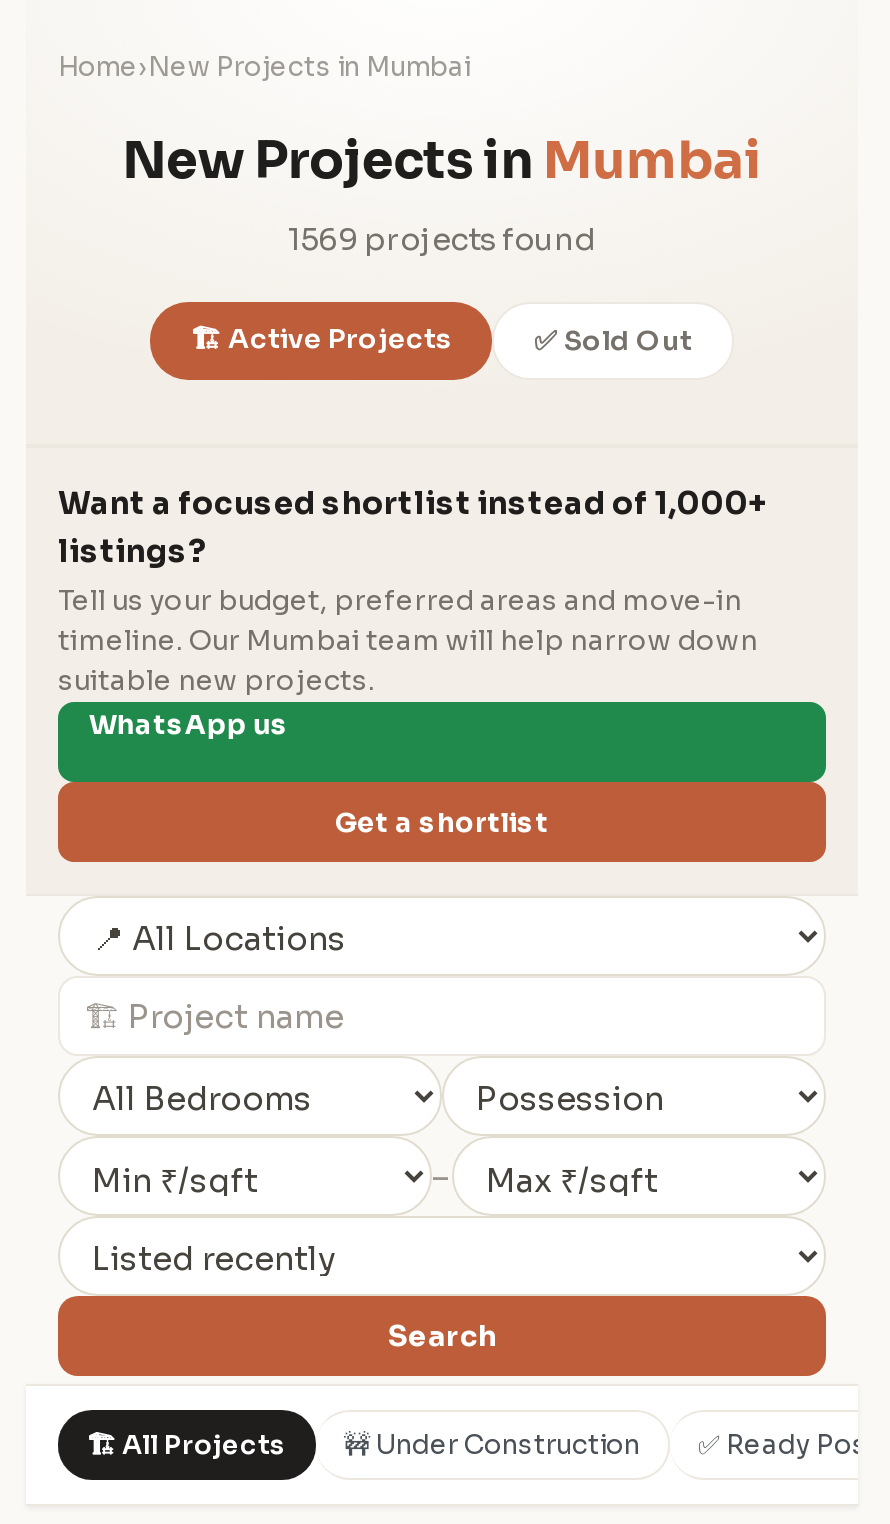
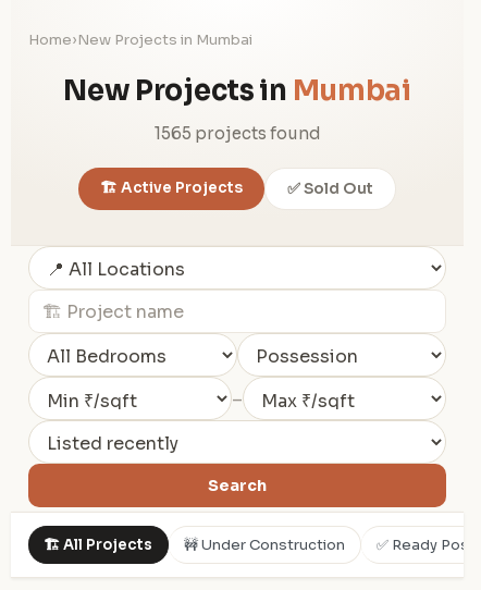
- 1569 projects found
+ 1565 projects found

- [image]
- Want a focused shortlist instead of 1,000+
- listings?
- Tell us your budget, preferred areas and move-in
- timeline. Our Mumbai team will help narrow down
- suitable new projects.
- WhatsApp us
- Get a shortlist
